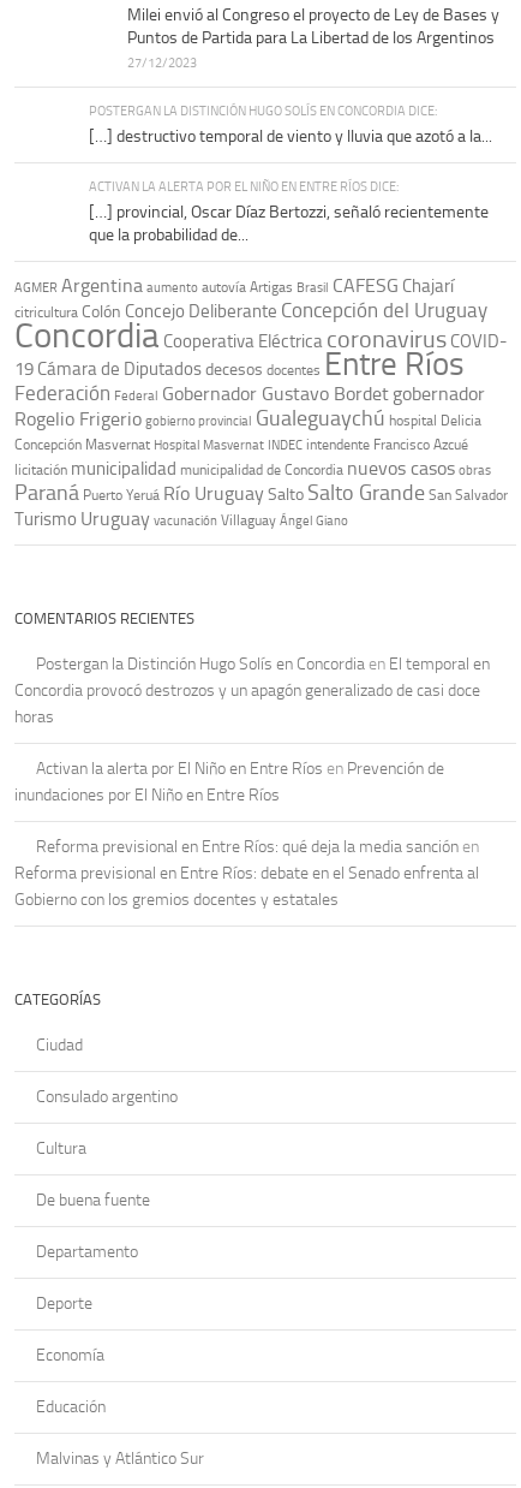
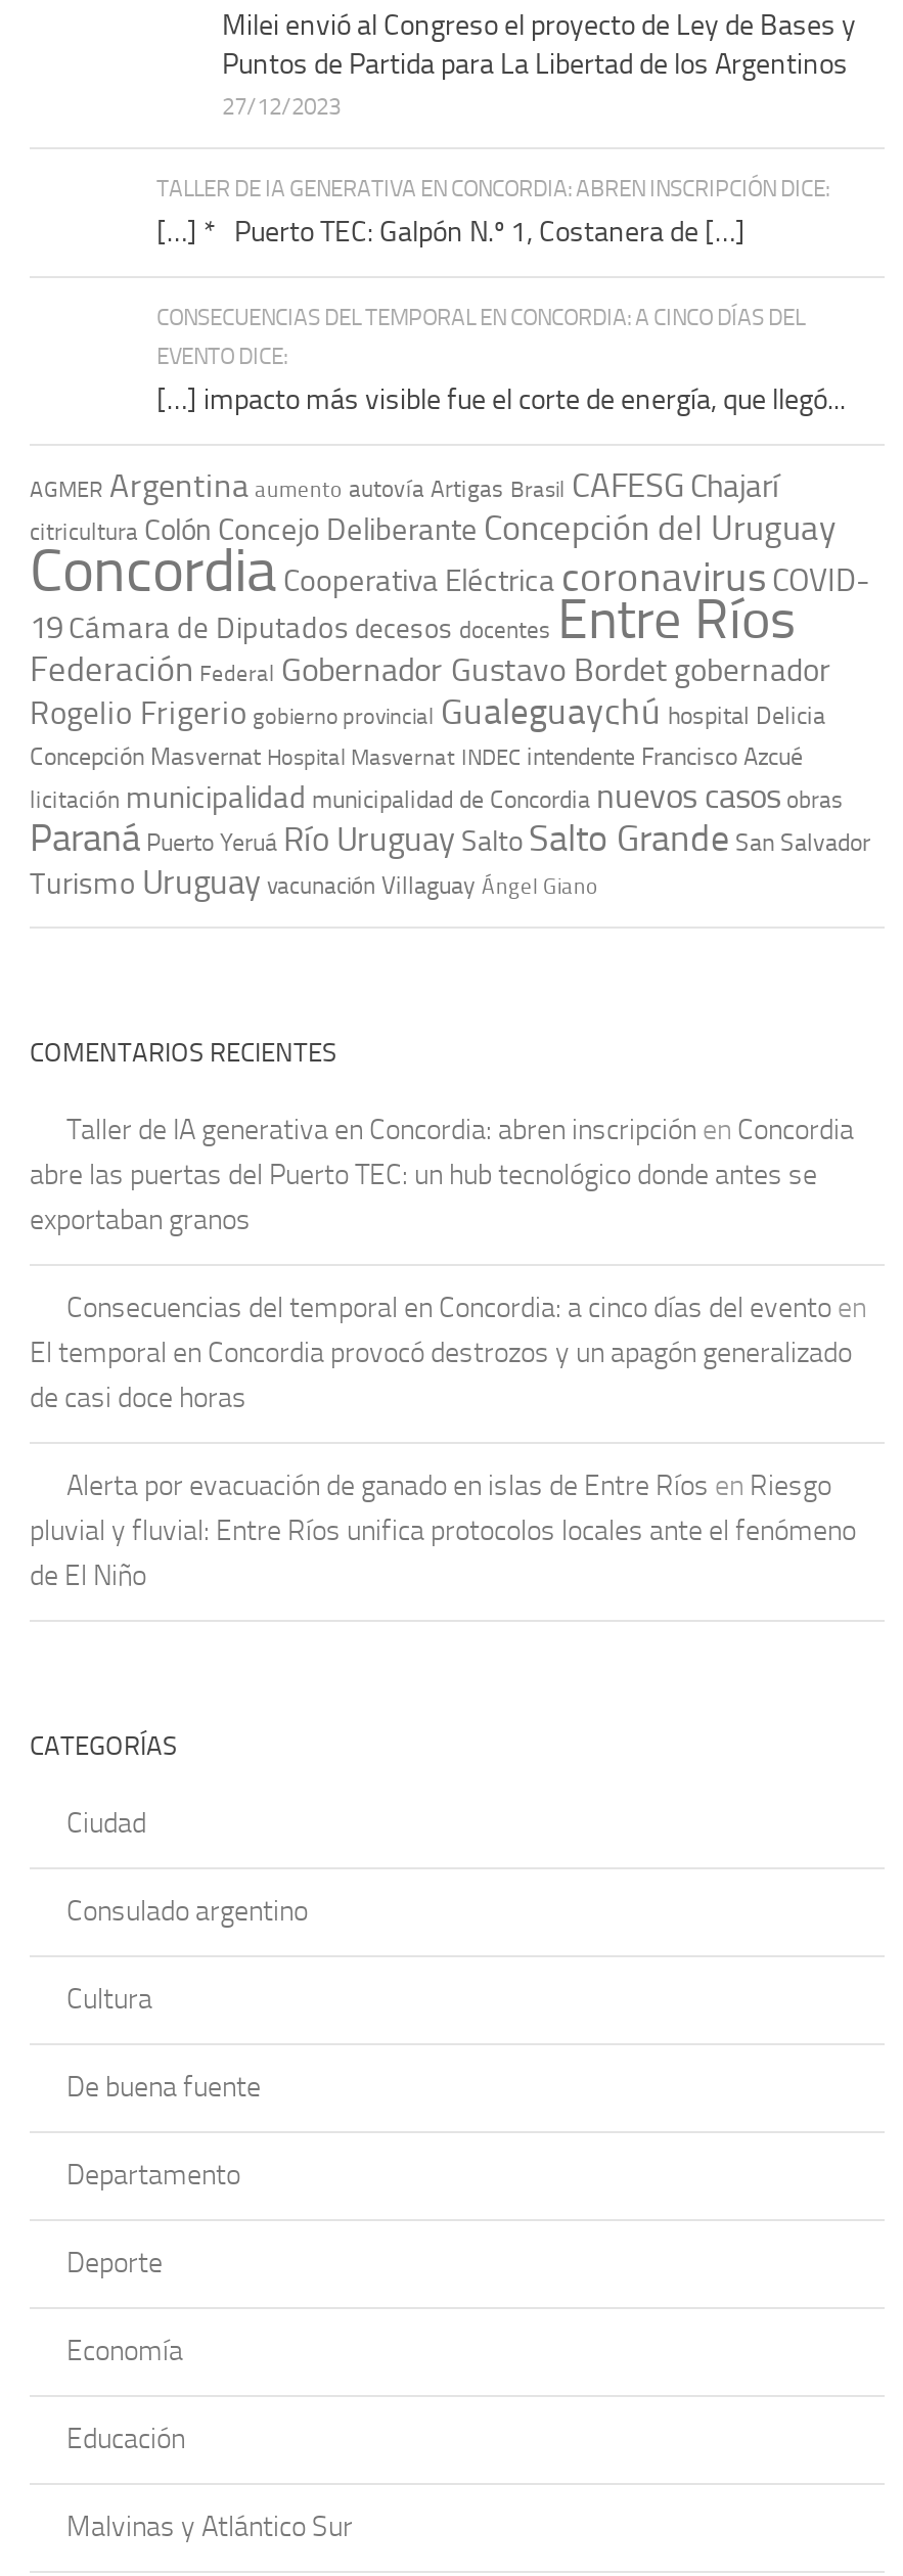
- POSTERGAN LA DISTINCIÓN HUGO SOLÍS EN CONCORDIA DICE:
- […] destructivo temporal de viento y lluvia que azotó a la...
+ TALLER DE IA GENERATIVA EN CONCORDIA: ABREN INSCRIPCIÓN DICE:
+ […] * Puerto TEC: Galpón N.º 1, Costanera de […]

- ACTIVAN LA ALERTA POR EL NIÑO EN ENTRE RÍOS DICE:
- […] provincial, Oscar Díaz Bertozzi, señaló recientemente
- que la probabilidad de...
+ CONSECUENCIAS DEL TEMPORAL EN CONCORDIA: A CINCO DÍAS DEL
+ EVENTO DICE:
+ […] impacto más visible fue el corte de energía, que llegó...

- Postergan la Distinción Hugo Solís en Concordia en El temporal en
- Concordia provocó destrozos y un apagón generalizado de casi doce
- horas
+ Taller de IA generativa en Concordia: abren inscripción en Concordia
+ abre las puertas del Puerto TEC: un hub tecnológico donde antes se
+ exportaban granos

- Activan la alerta por El Niño en Entre Ríos en Prevención de
- inundaciones por El Niño en Entre Ríos
+ Consecuencias del temporal en Concordia: a cinco días del evento en
+ El temporal en Concordia provocó destrozos y un apagón generalizado
+ de casi doce horas

- Reforma previsional en Entre Ríos: qué deja la media sanción en
- Reforma previsional en Entre Ríos: debate en el Senado enfrenta al
- Gobierno con los gremios docentes y estatales
+ Alerta por evacuación de ganado en islas de Entre Ríos en Riesgo
+ pluvial y fluvial: Entre Ríos unifica protocolos locales ante el fenómeno
+ de El Niño
